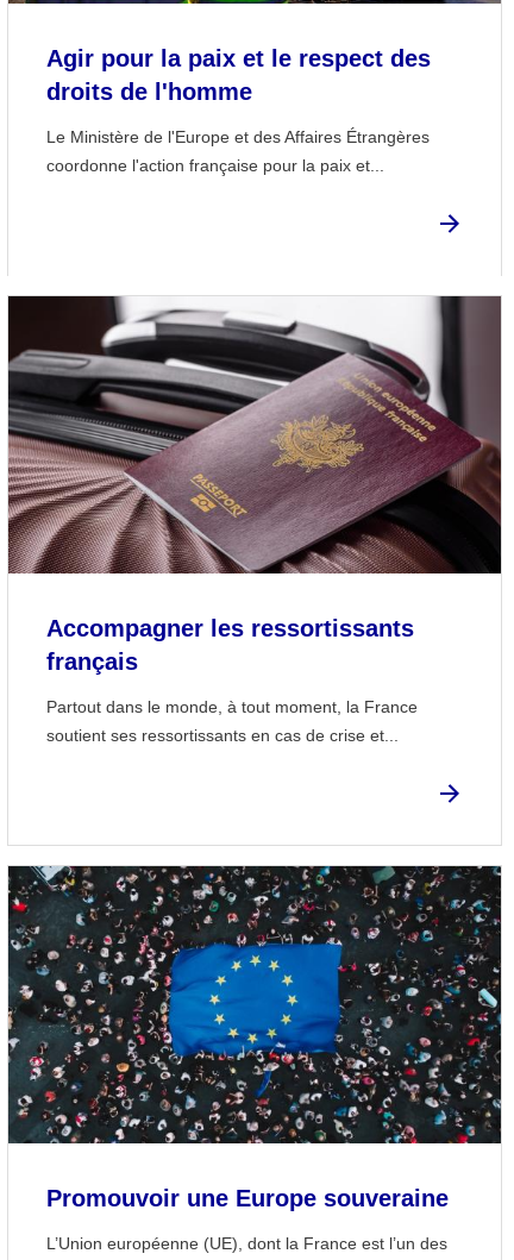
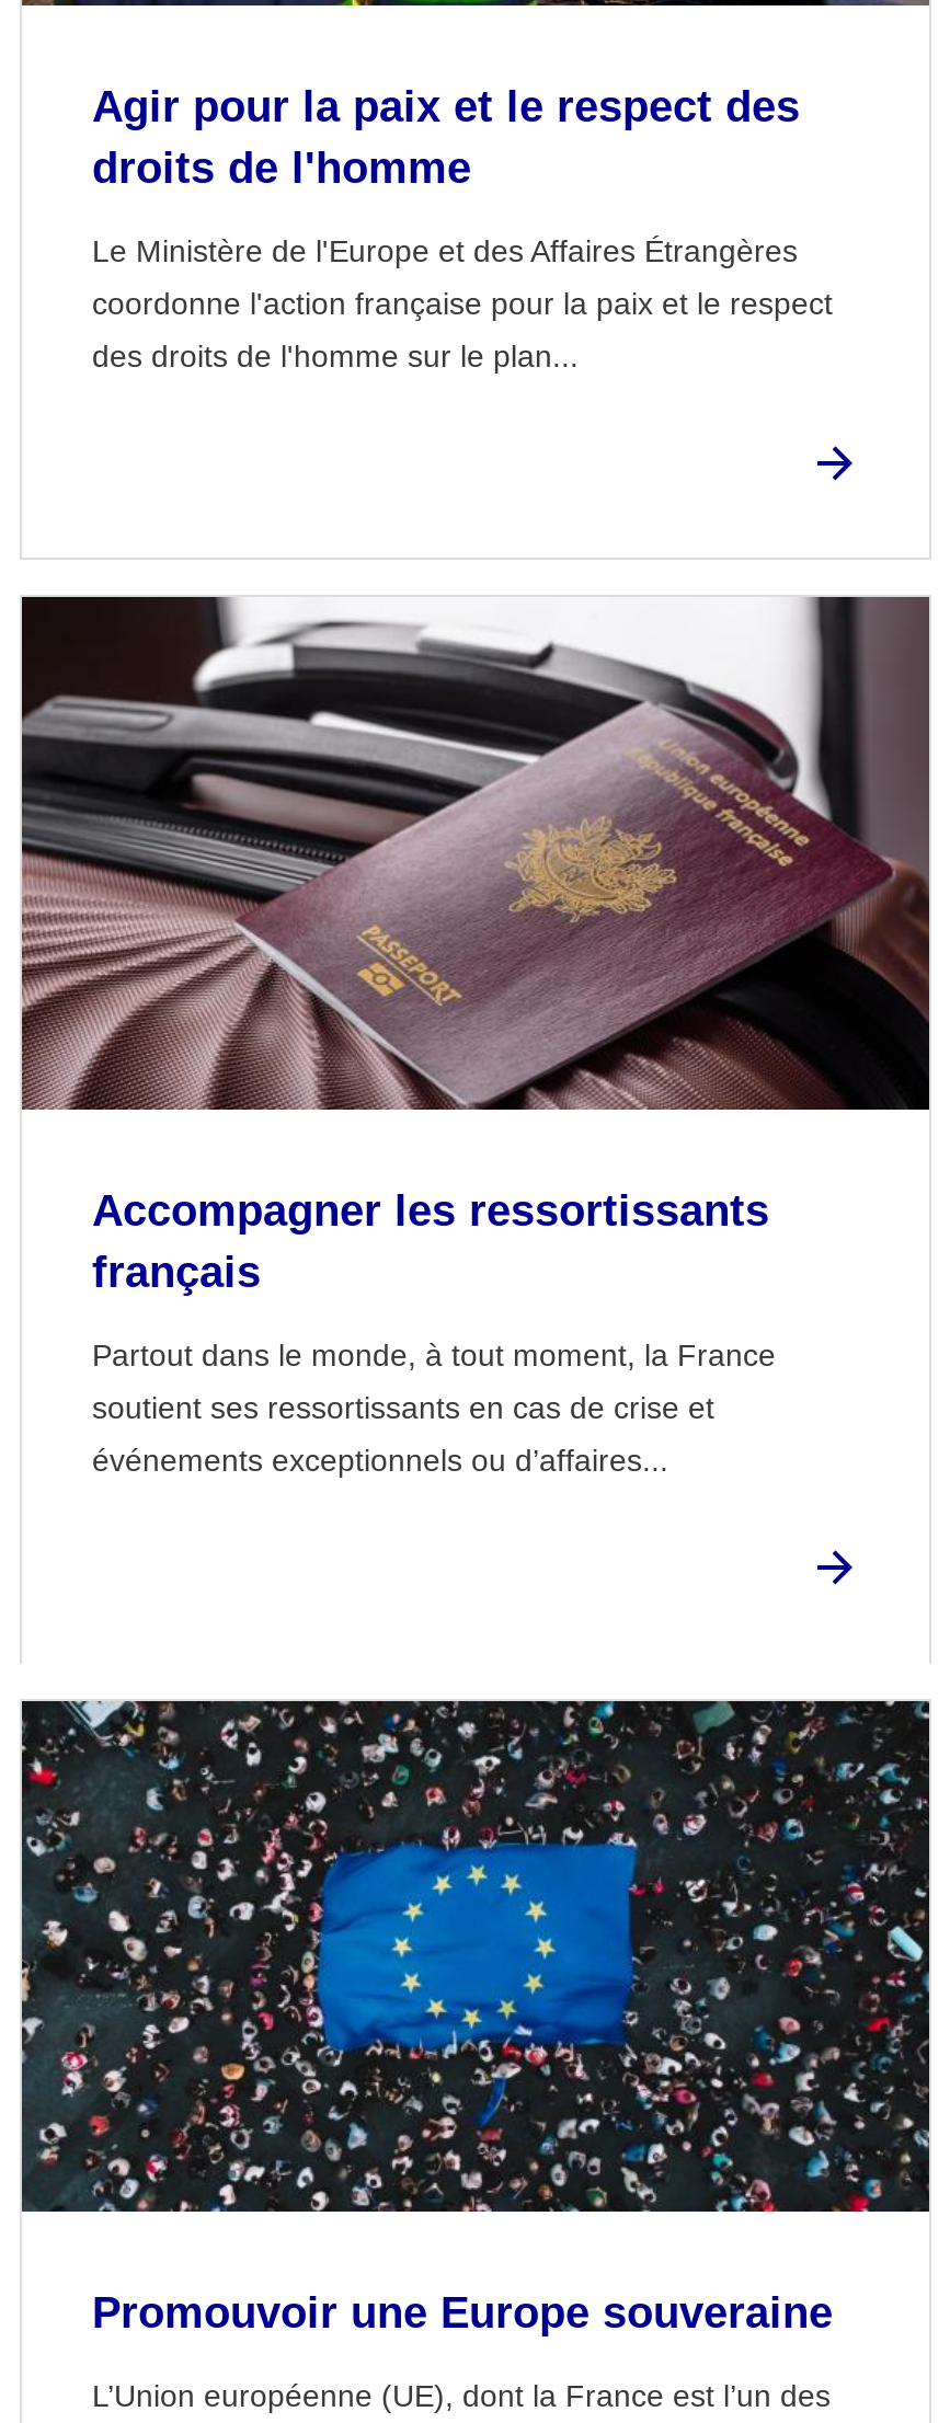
- coordonne l'action française pour la paix et...
+ coordonne l'action française pour la paix et le respect
+ des droits de l'homme sur le plan...

- soutient ses ressortissants en cas de crise et...
+ soutient ses ressortissants en cas de crise et
+ événements exceptionnels ou d’affaires...
